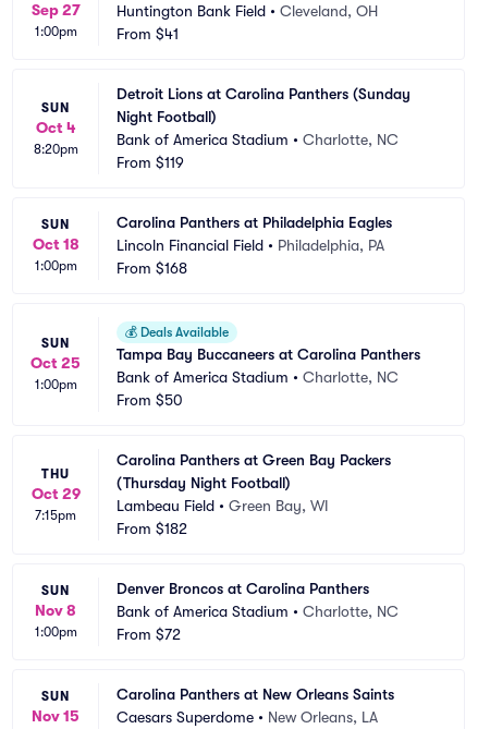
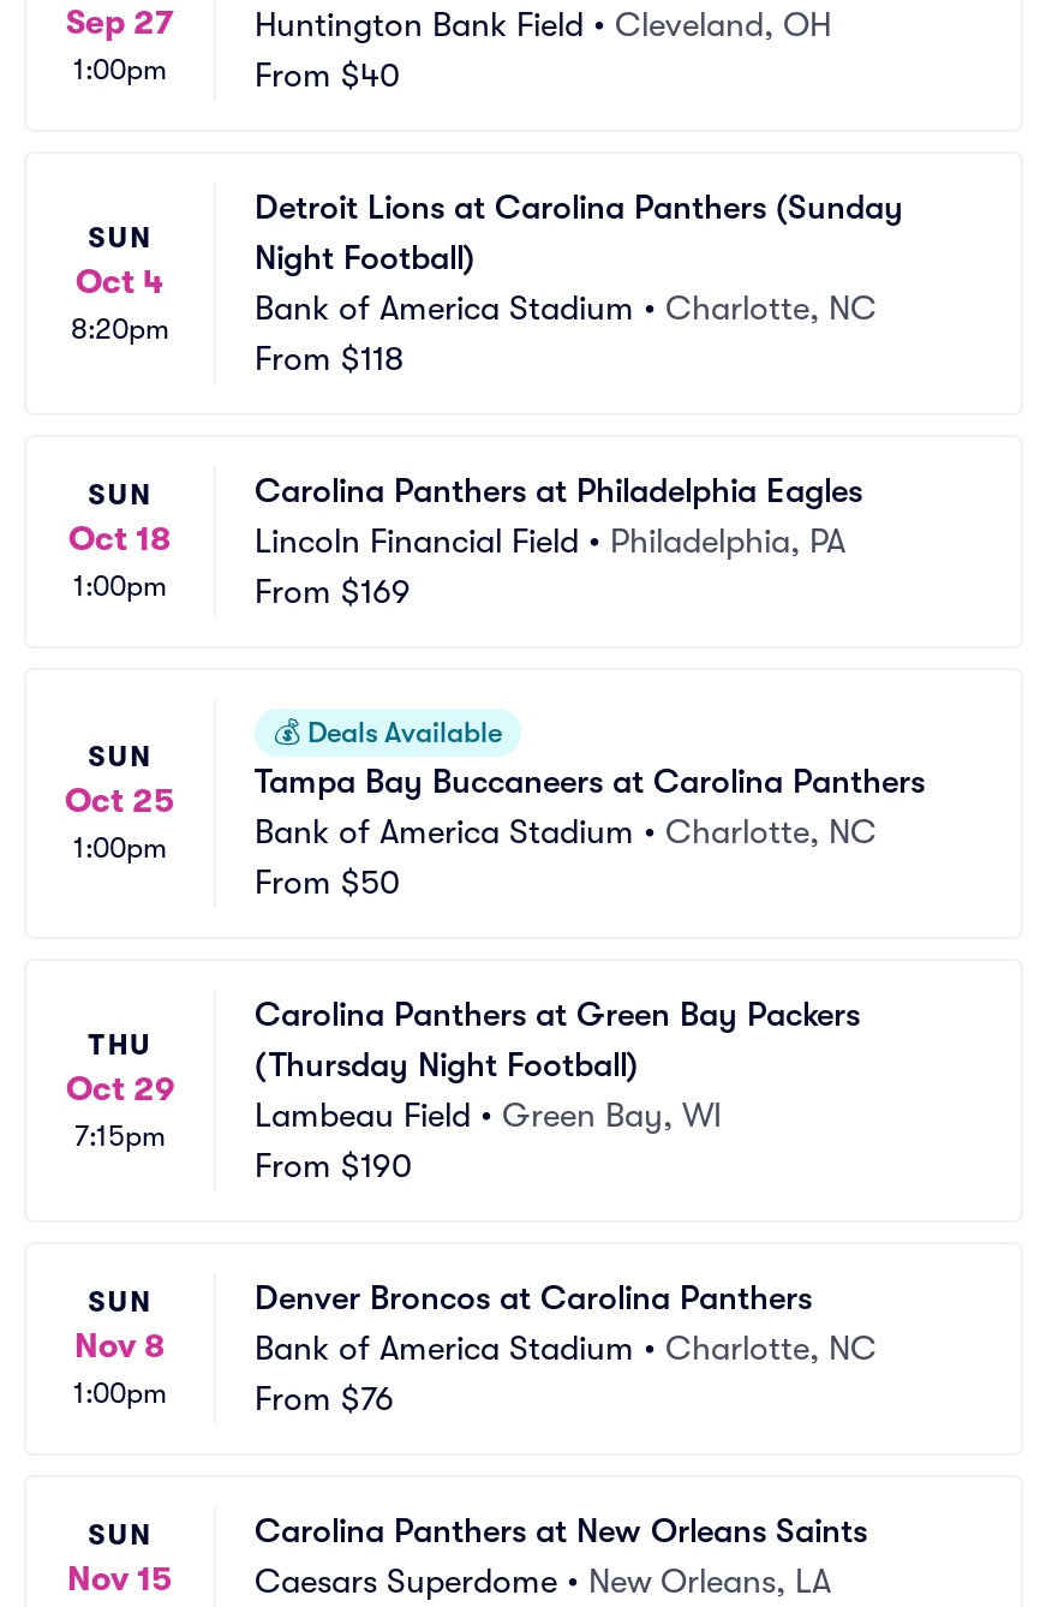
- From $41
+ From $40

- From $119
+ From $118

- From $168
+ From $169

- From $182
+ From $190

- From $72
+ From $76
